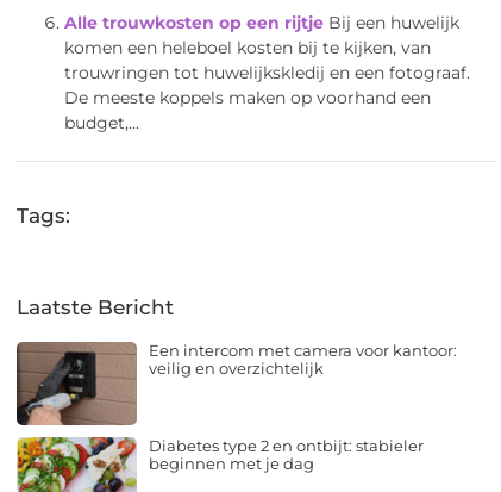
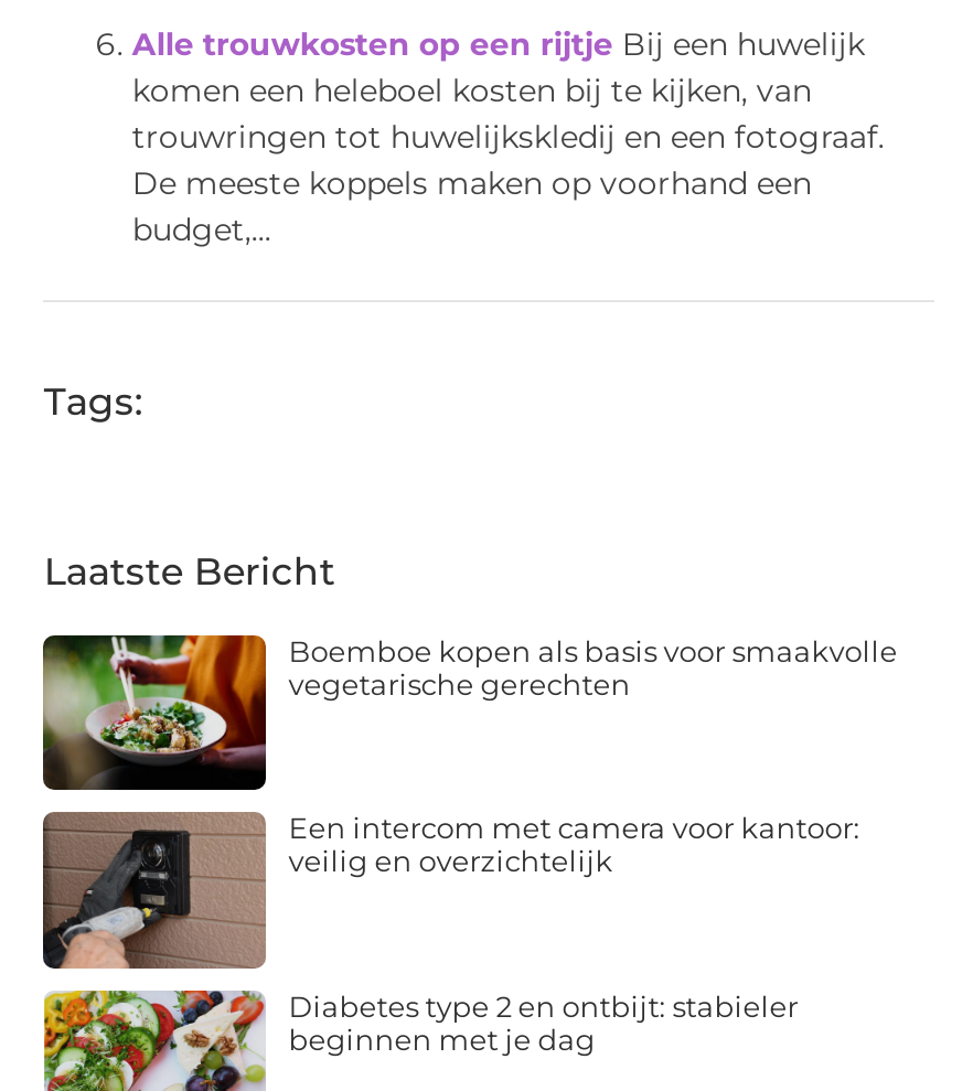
+ [image]
+ Boemboe kopen als basis voor smaakvolle
+ vegetarische gerechten
